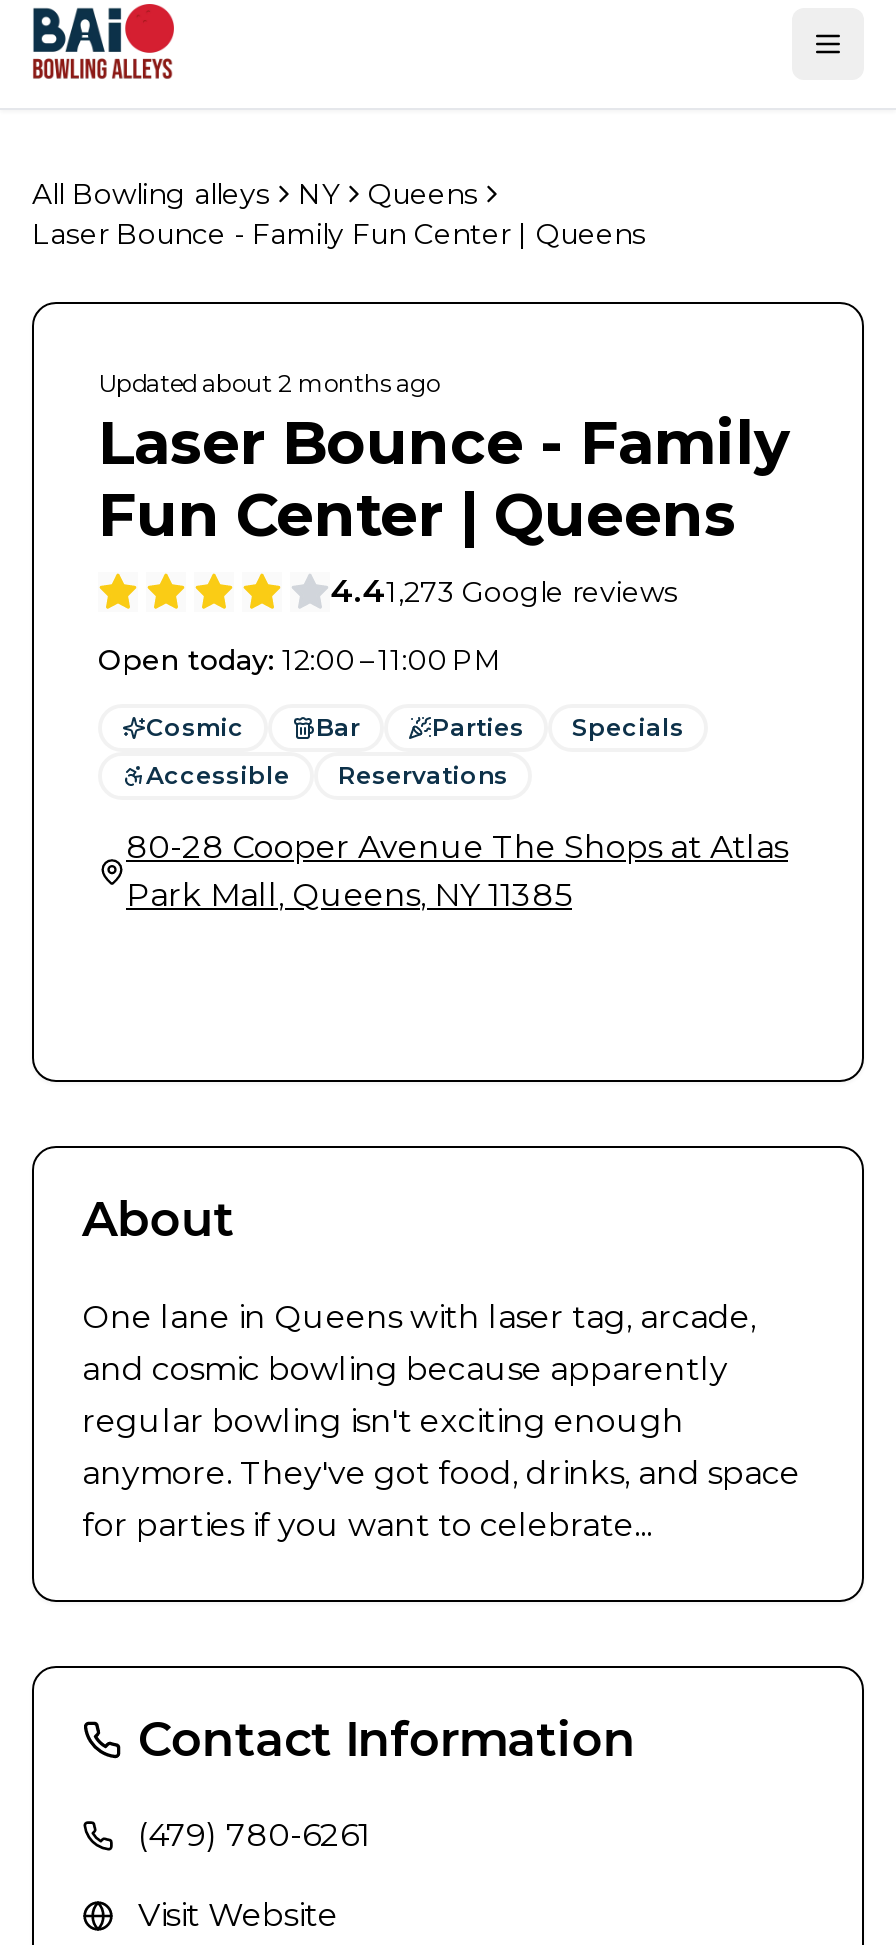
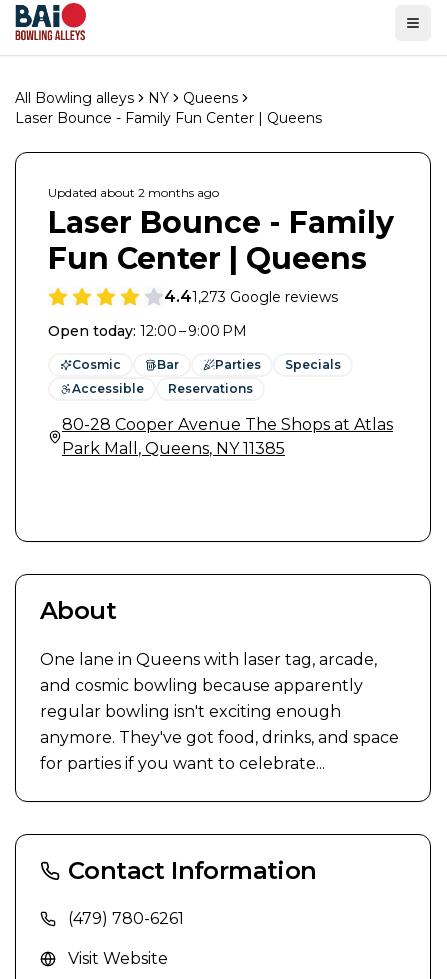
- Open today: 12:00 – 11:00 PM
+ Open today: 12:00 – 9:00 PM
